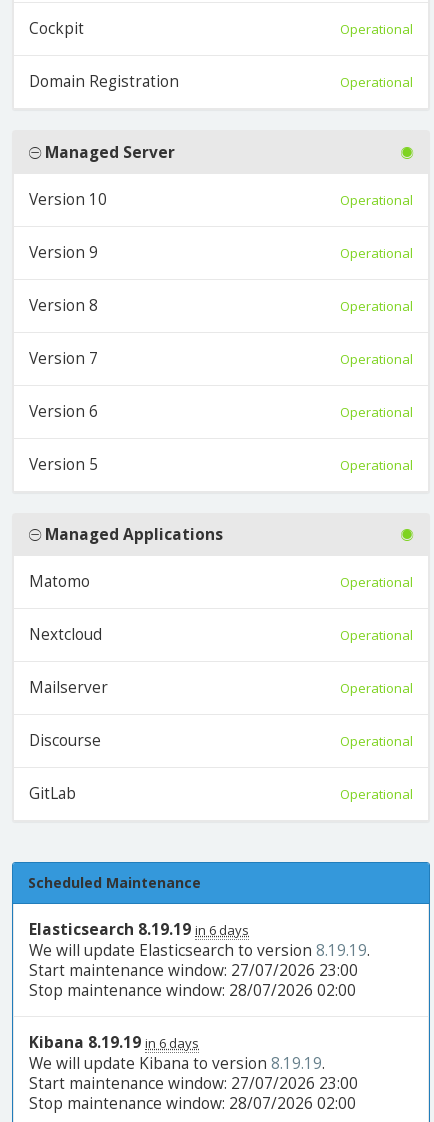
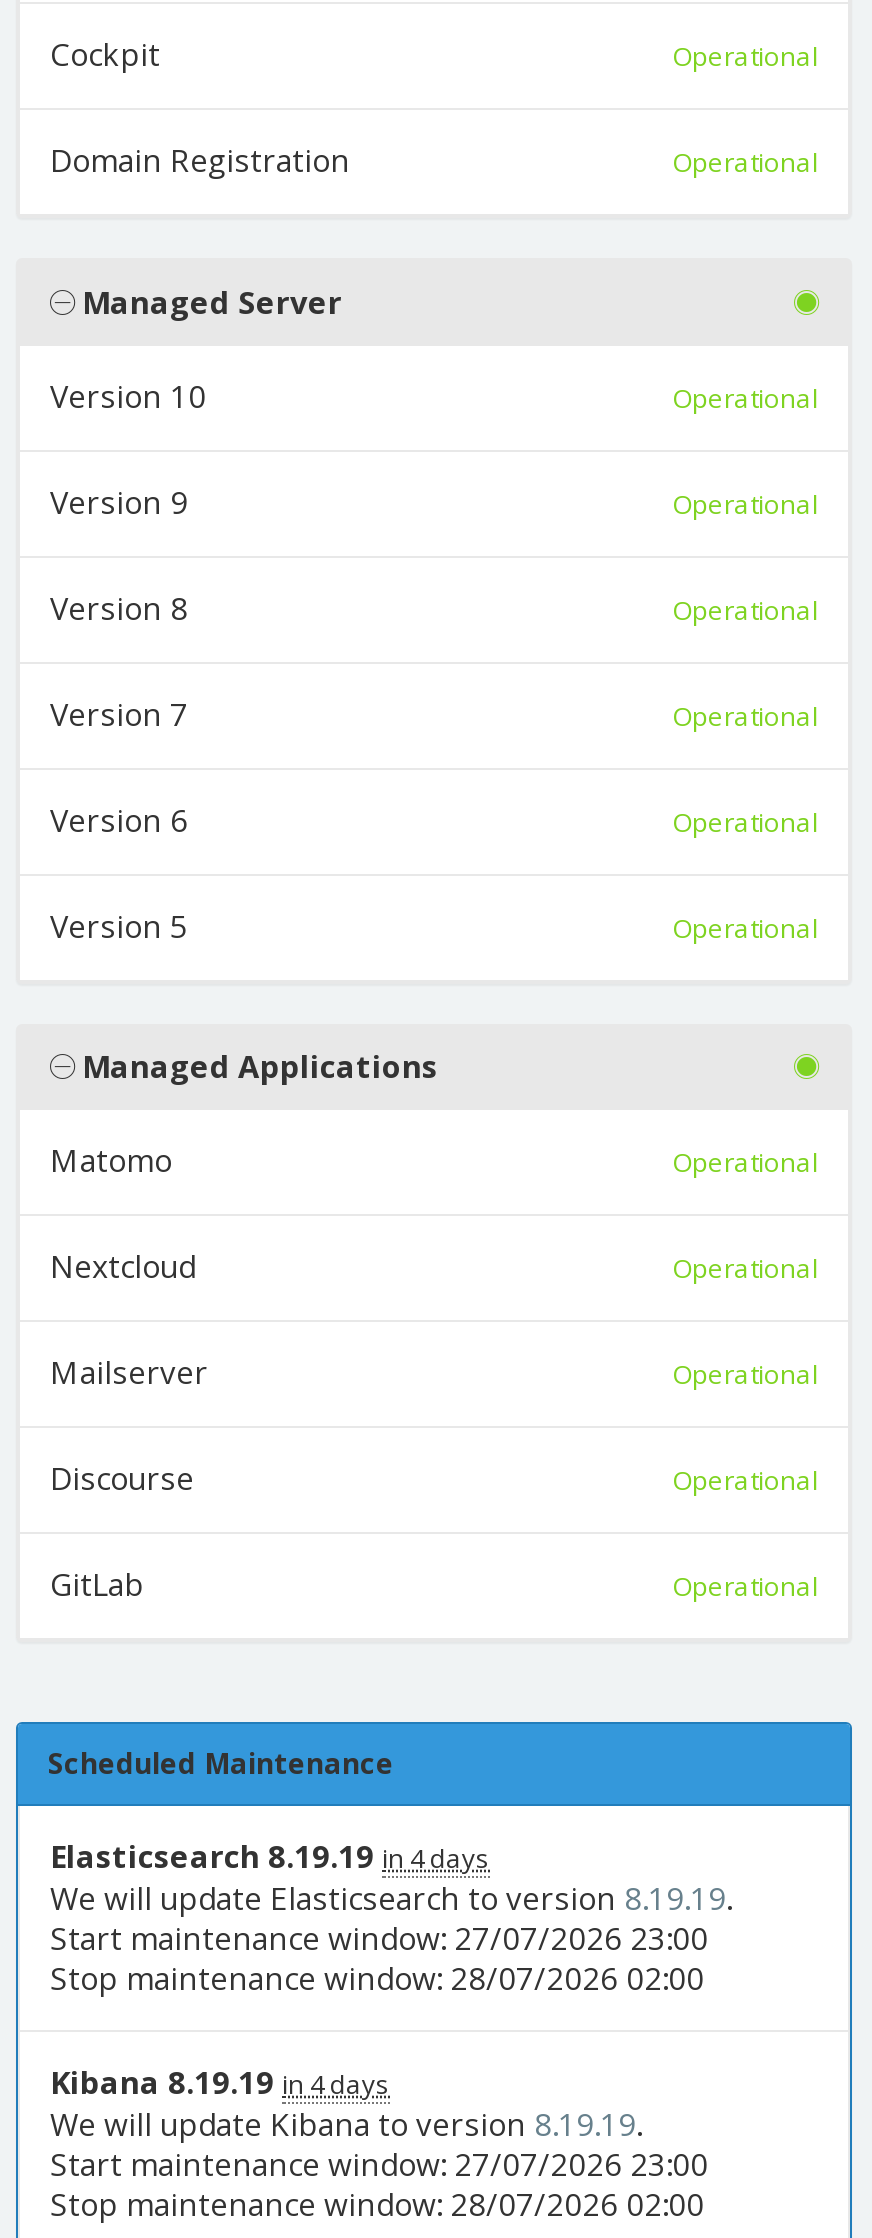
- Elasticsearch 8.19.19 in 6 days
+ Elasticsearch 8.19.19 in 4 days

- Kibana 8.19.19 in 6 days
+ Kibana 8.19.19 in 4 days
